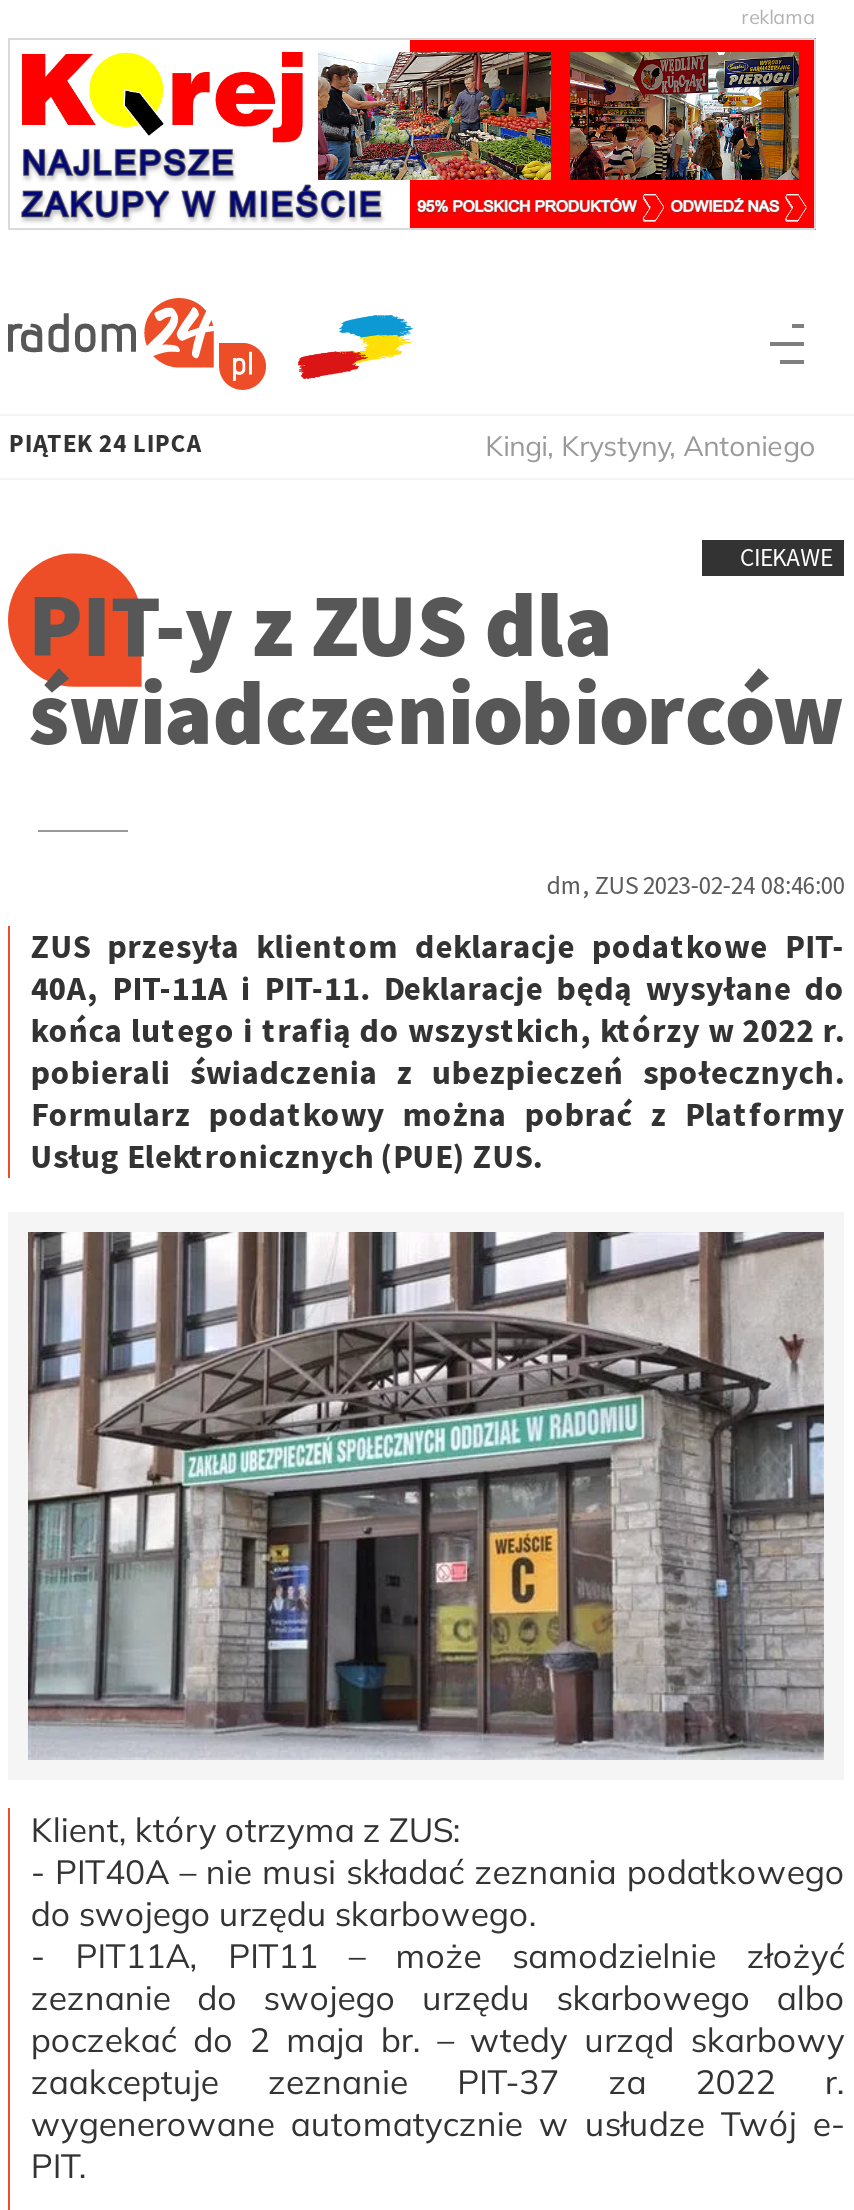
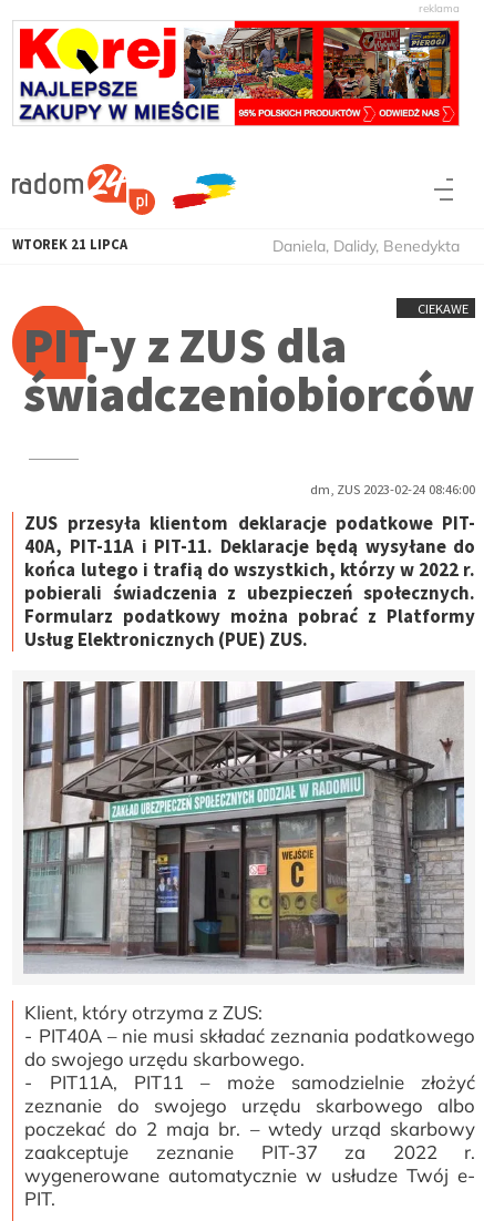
- PIĄTEK 24 LIPCA
- Kingi, Krystyny, Antoniego
+ WTOREK 21 LIPCA
+ Daniela, Dalidy, Benedykta
